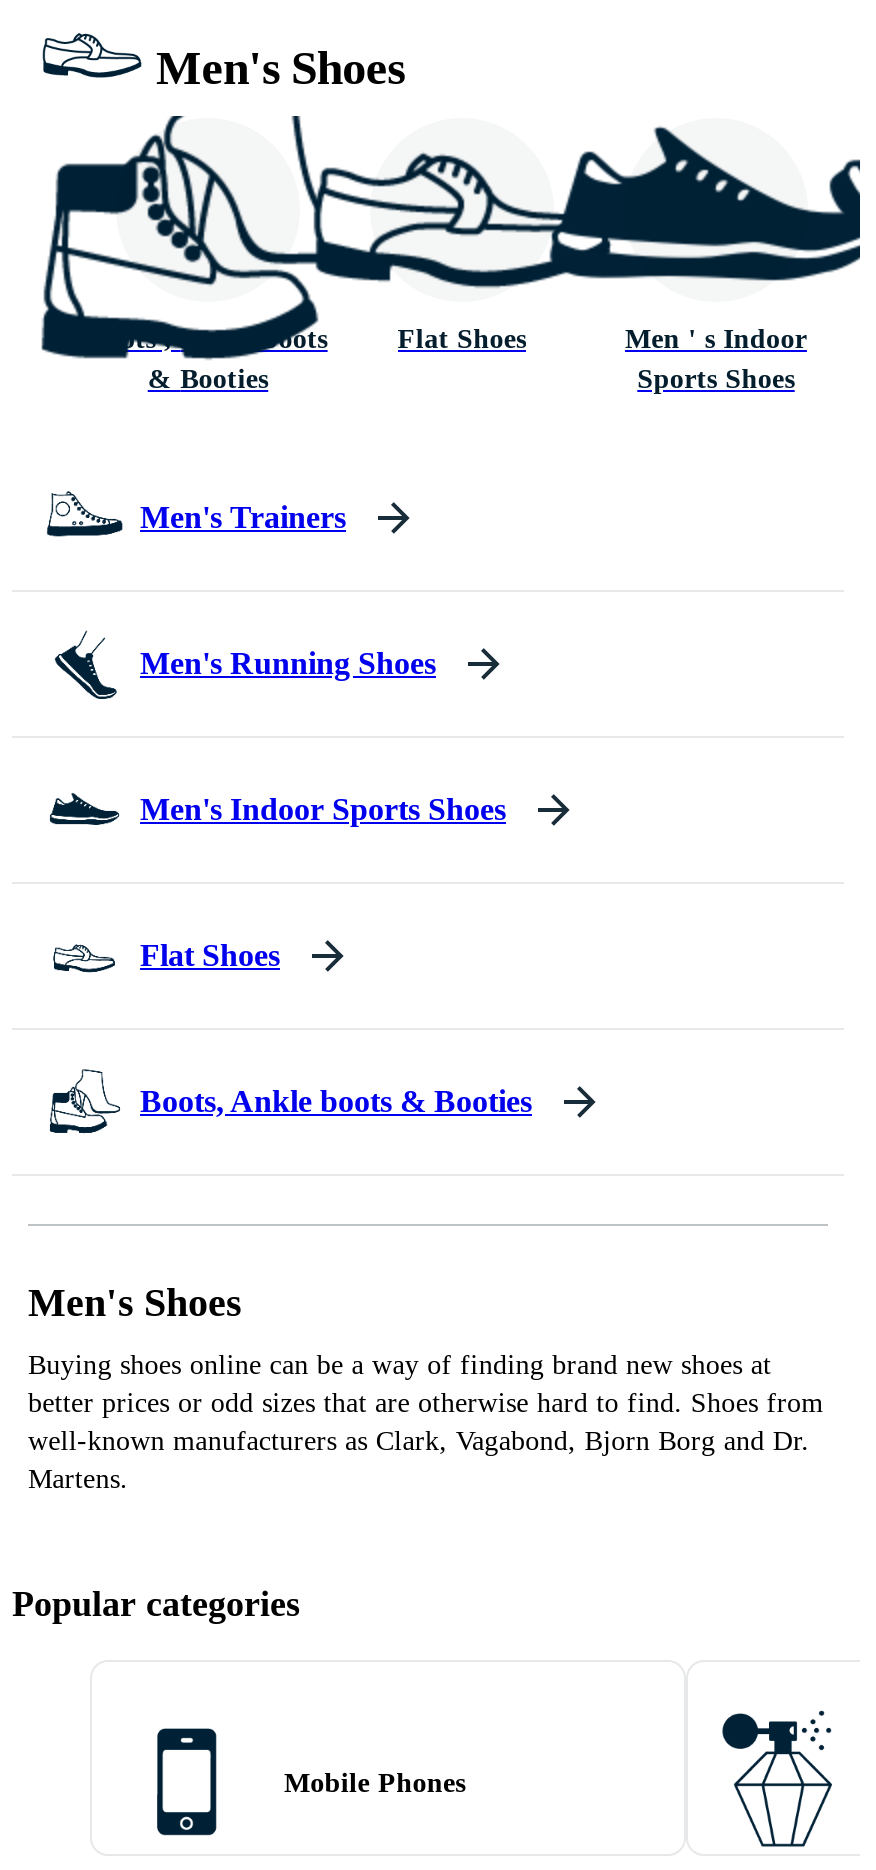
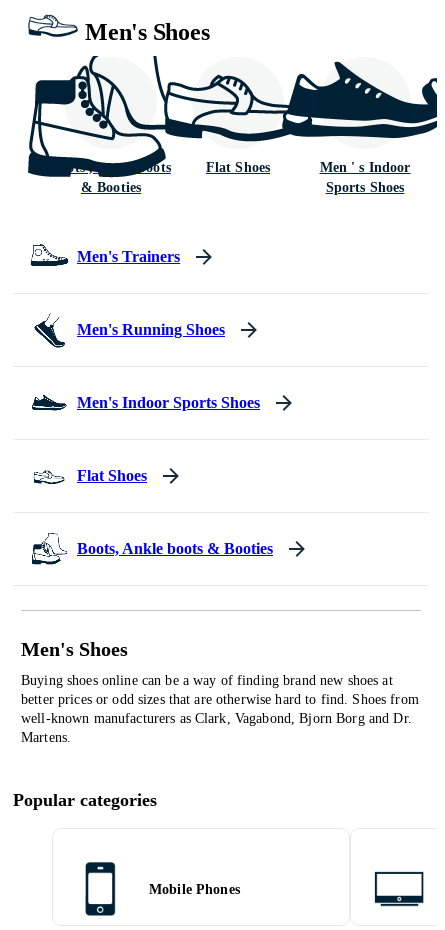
- [image]
+ [image]
